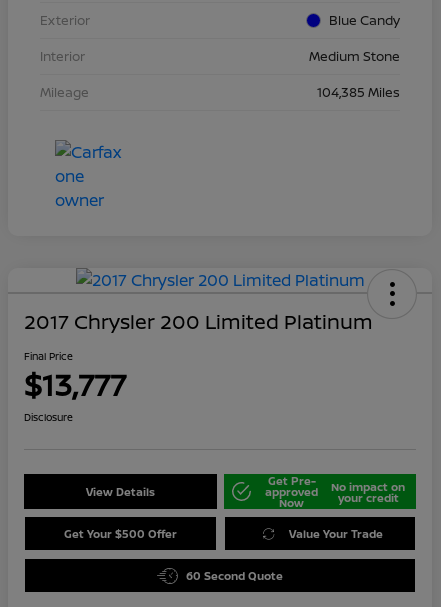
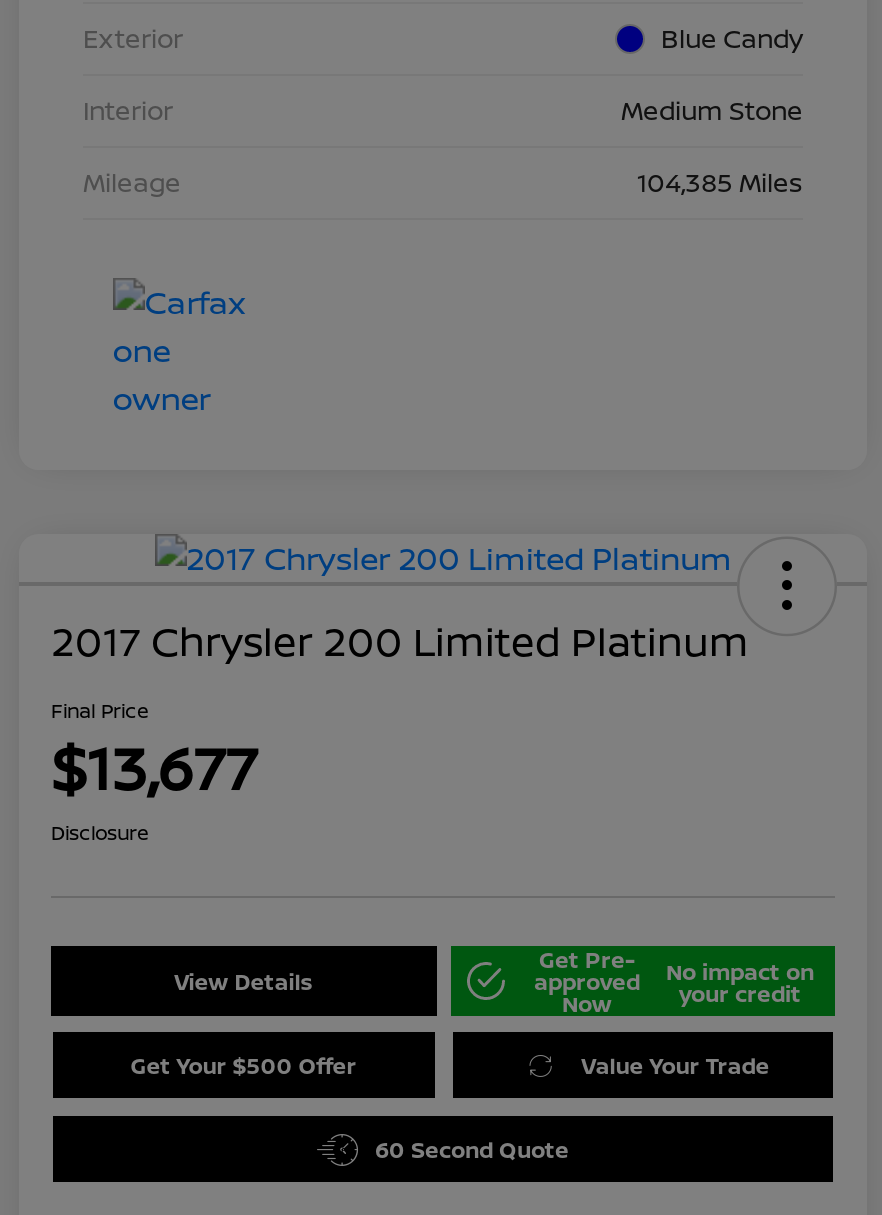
- $13,777
+ $13,677
